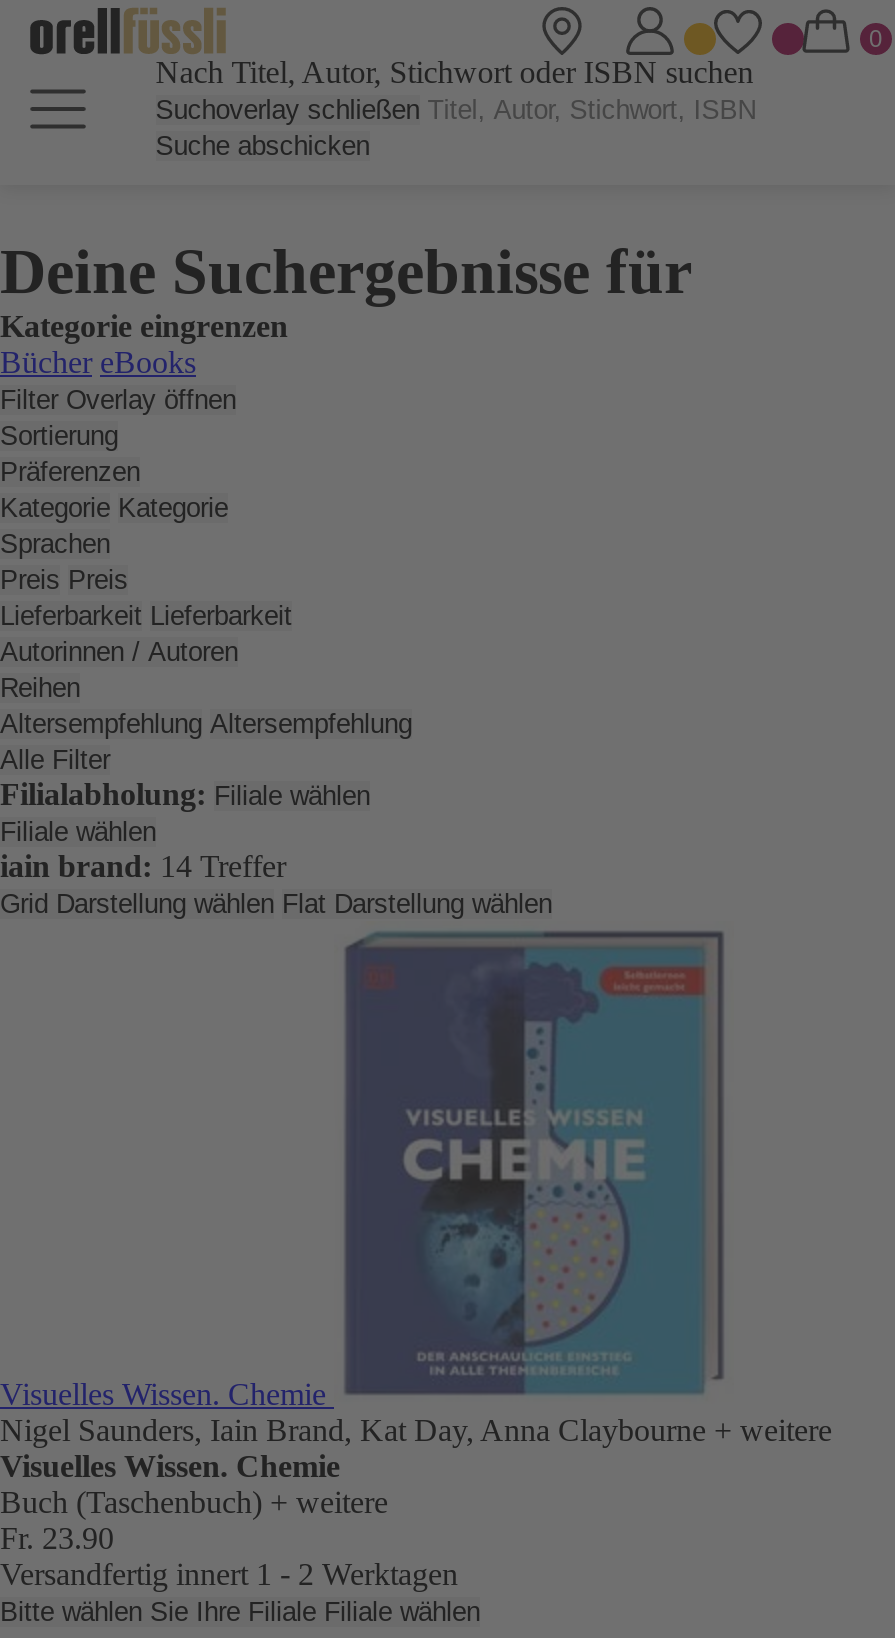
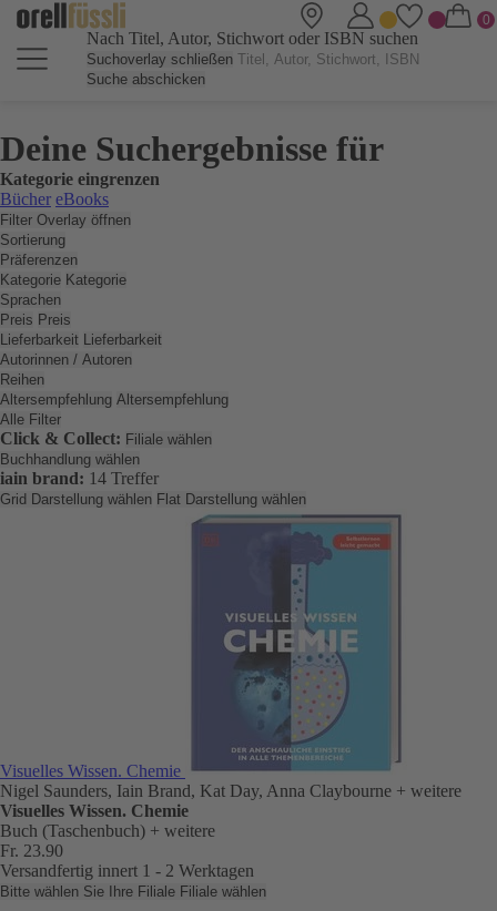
- Filialabholung: Filiale wählen
- Filiale wählen
+ Click & Collect: Filiale wählen
+ Buchhandlung wählen
